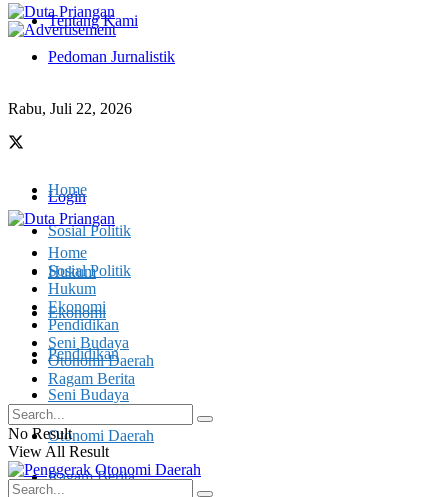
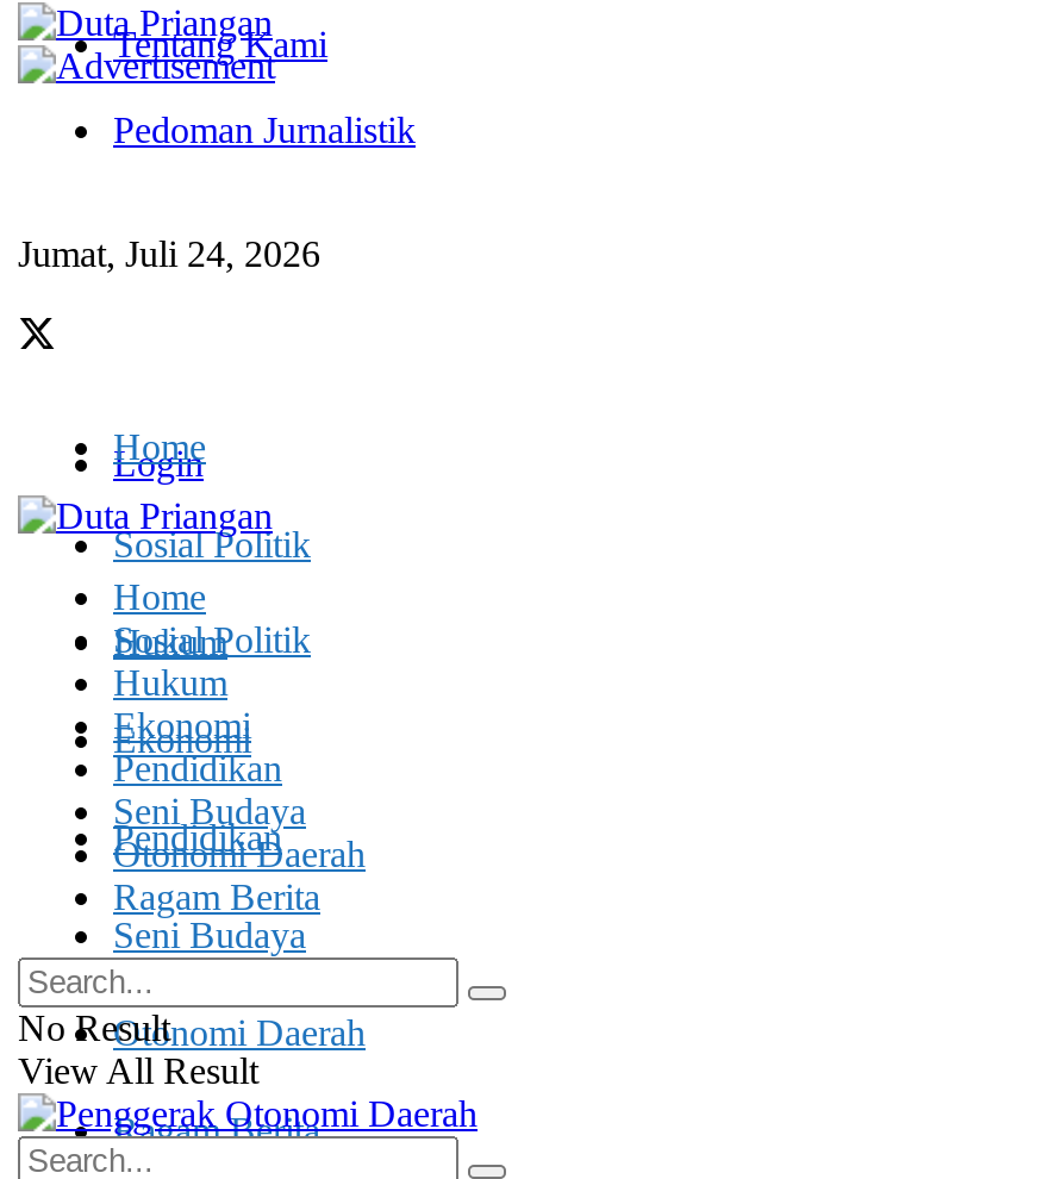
- Rabu, Juli 22, 2026
+ Jumat, Juli 24, 2026
